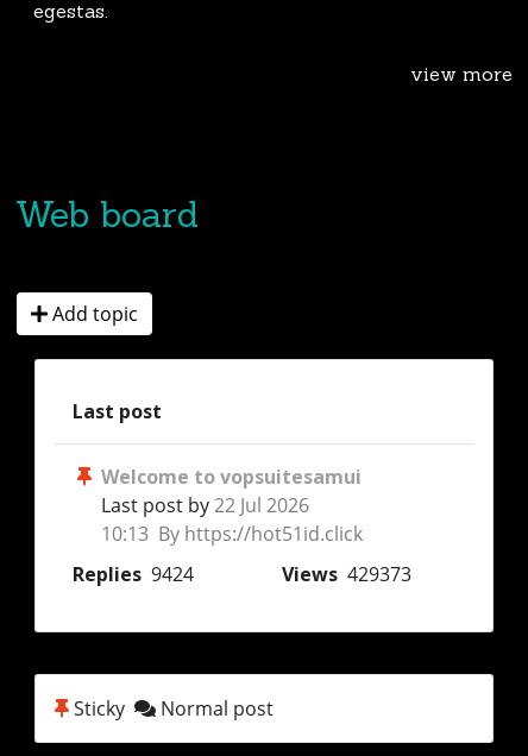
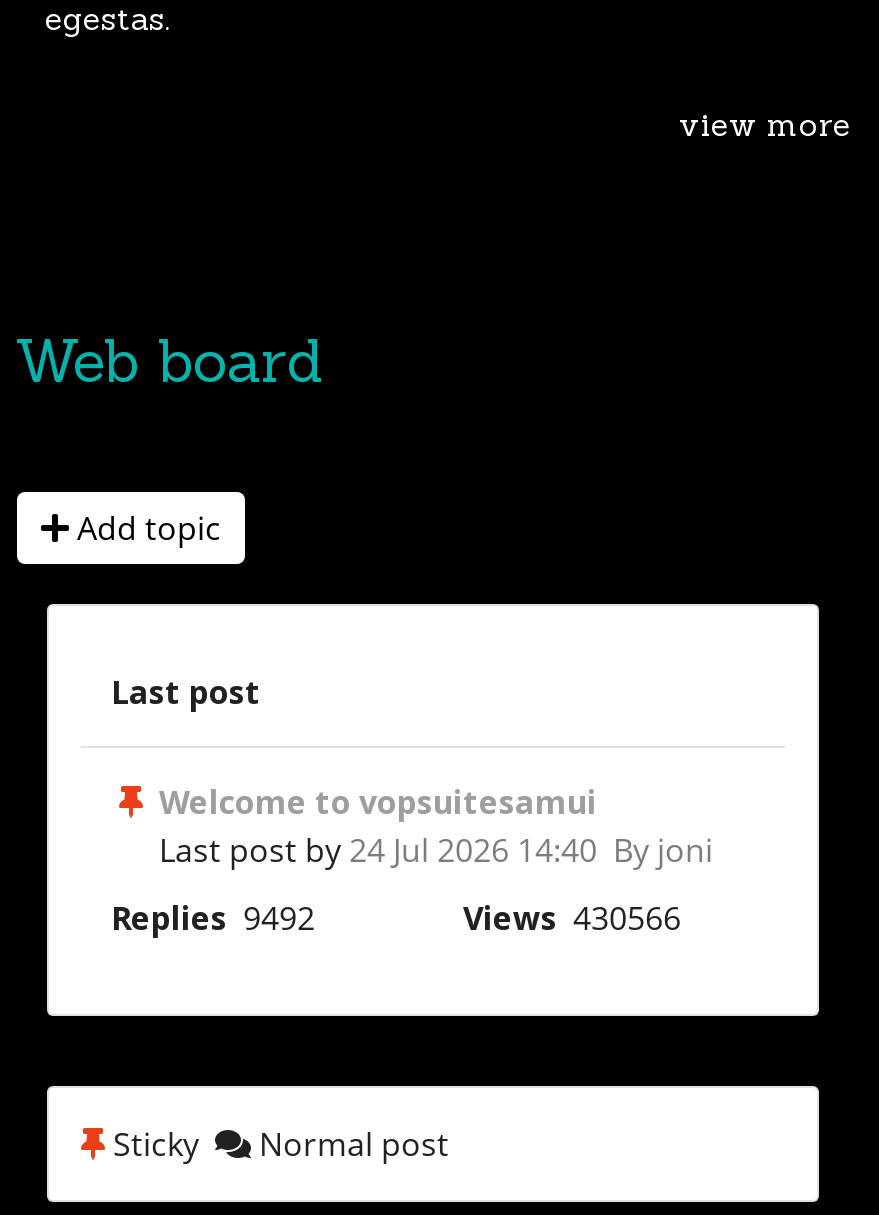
- Last post by 22 Jul 2026
- 10:13 By https://hot51id.click
+ Last post by 24 Jul 2026 14:40 By joni

- Replies 9424
- Views 429373
+ Replies 9492
+ Views 430566
